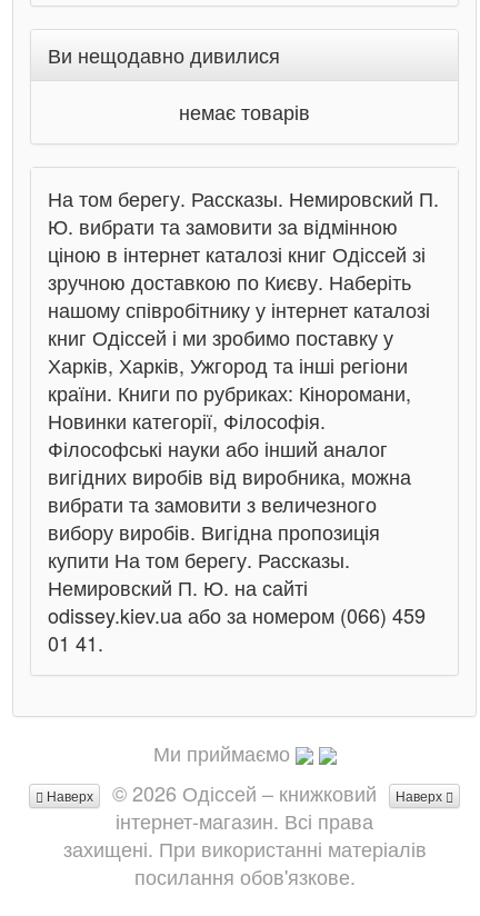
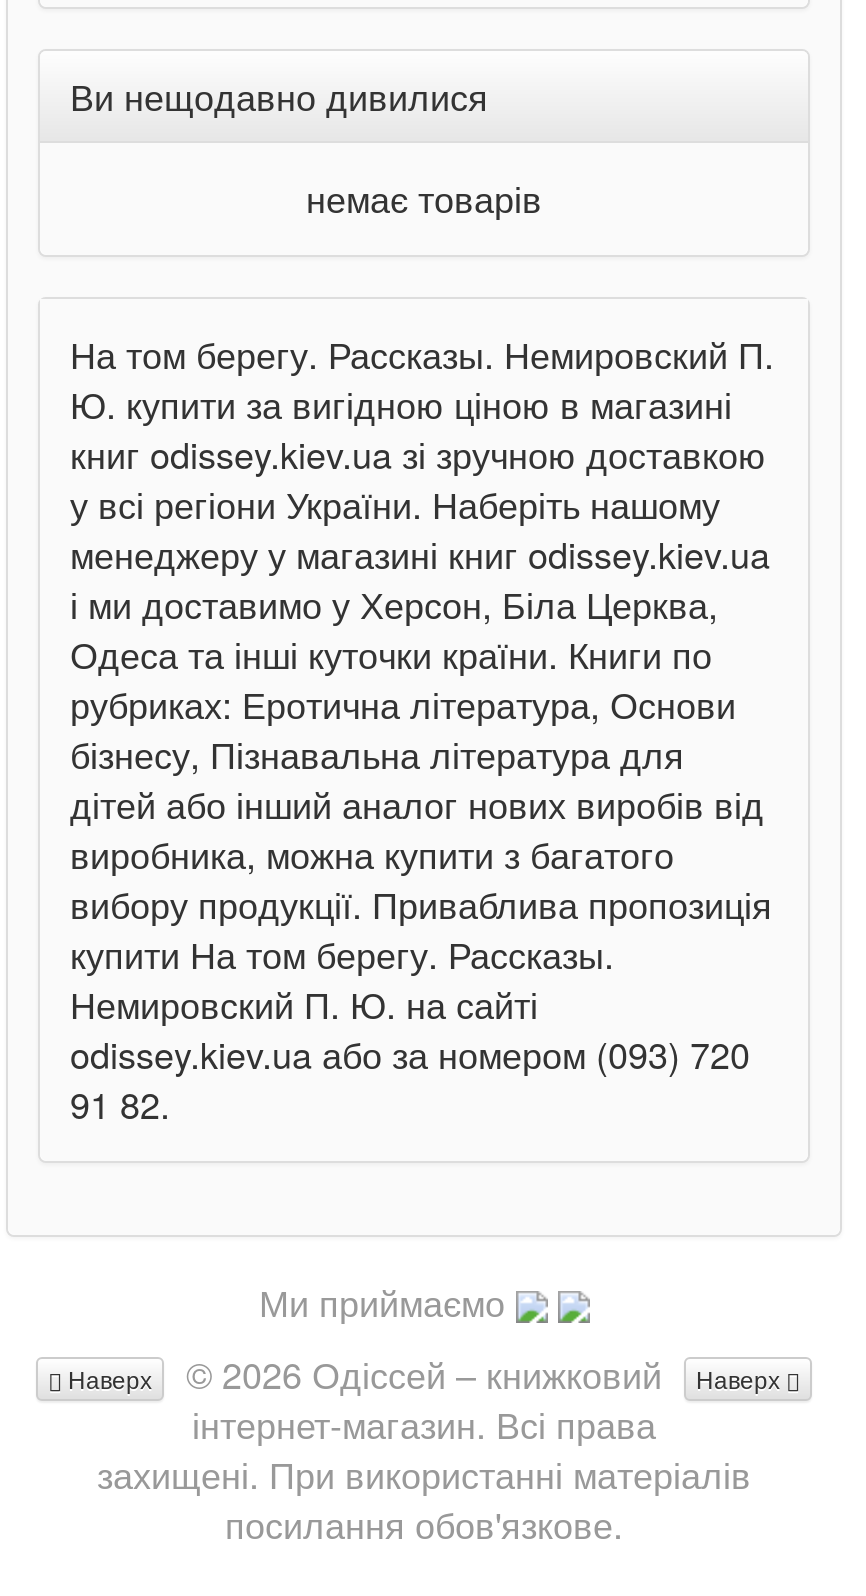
- Ю. вибрати та замовити за відмінною
- ціною в інтернет каталозі книг Одіссей зі
- зручною доставкою по Києву. Наберіть
- нашому співробітнику у інтернет каталозі
- книг Одіссей і ми зробимо поставку у
- Харків, Харків, Ужгород та інші регіони
- країни. Книги по рубриках: Кіноромани,
- Новинки категорії, Філософія.
- Філософські науки або інший аналог
- вигідних виробів від виробника, можна
- вибрати та замовити з величезного
- вибору виробів. Вигідна пропозиція
+ Ю. купити за вигідною ціною в магазині
+ книг odissey.kiev.ua зі зручною доставкою
+ у всі регіони України. Наберіть нашому
+ менеджеру у магазині книг odissey.kiev.ua
+ і ми доставимо у Херсон, Біла Церква,
+ Одеса та інші куточки країни. Книги по
+ рубриках: Еротична література, Основи
+ бізнесу, Пізнавальна література для
+ дітей або інший аналог нових виробів від
+ виробника, можна купити з багатого
+ вибору продукції. Приваблива пропозиція

- odissey.kiev.ua або за номером (066) 459
+ odissey.kiev.ua або за номером (093) 720

- 01 41.
+ 91 82.
